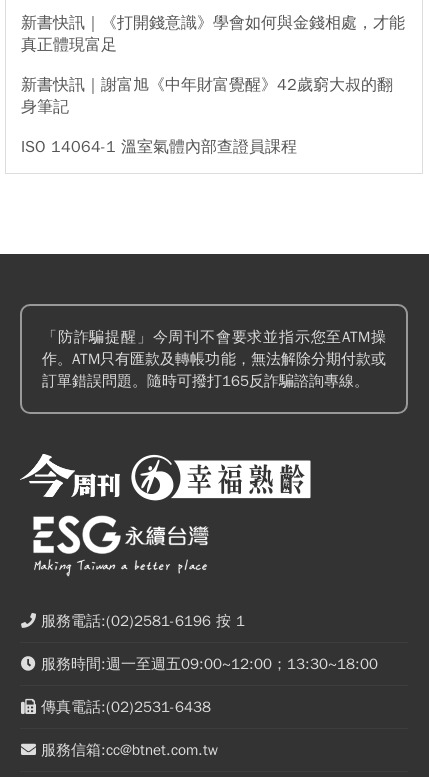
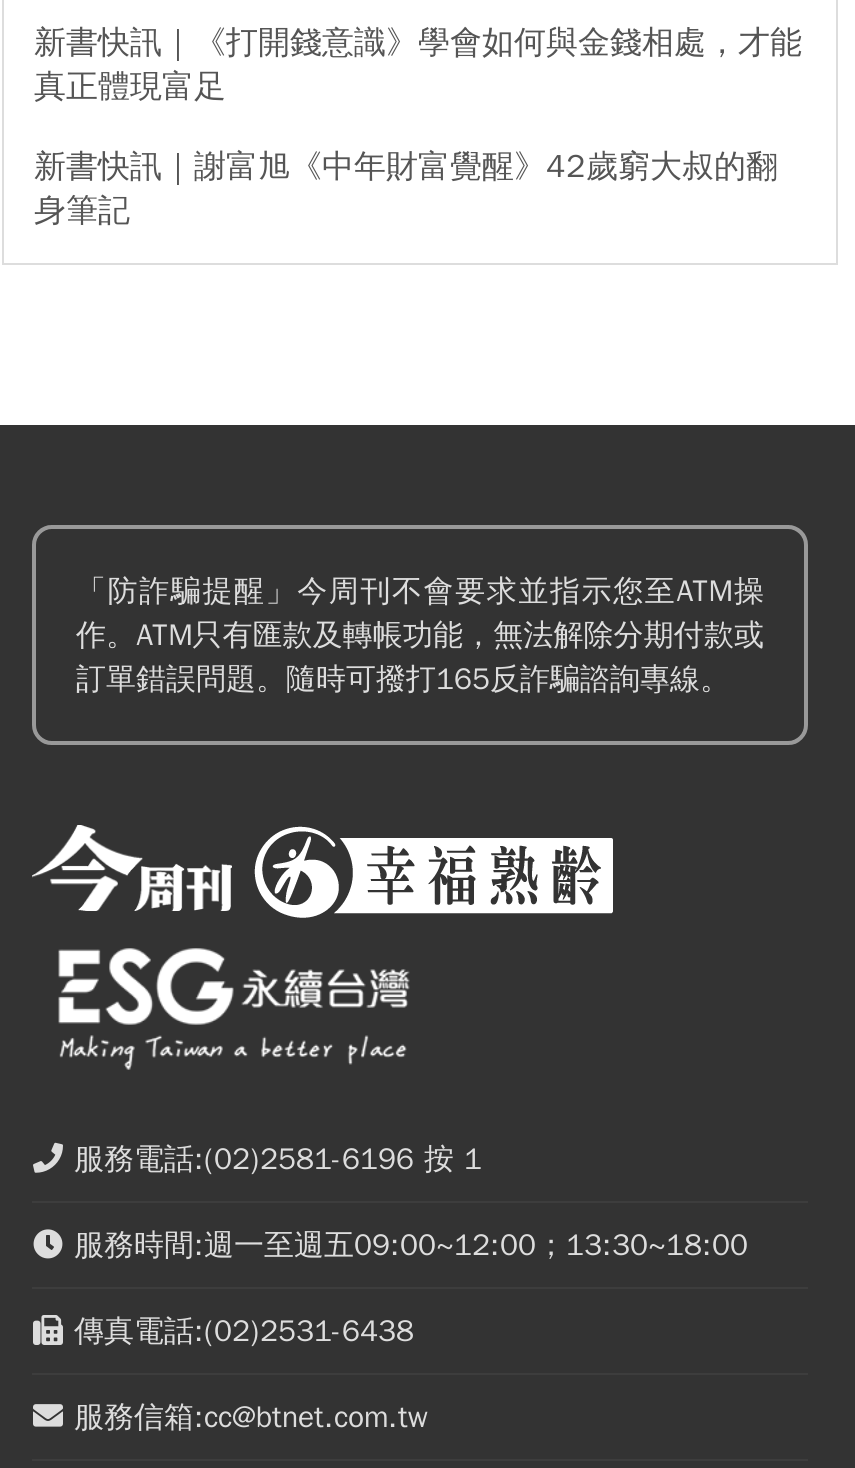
- ISO 14064-1 溫室氣體內部查證員課程
